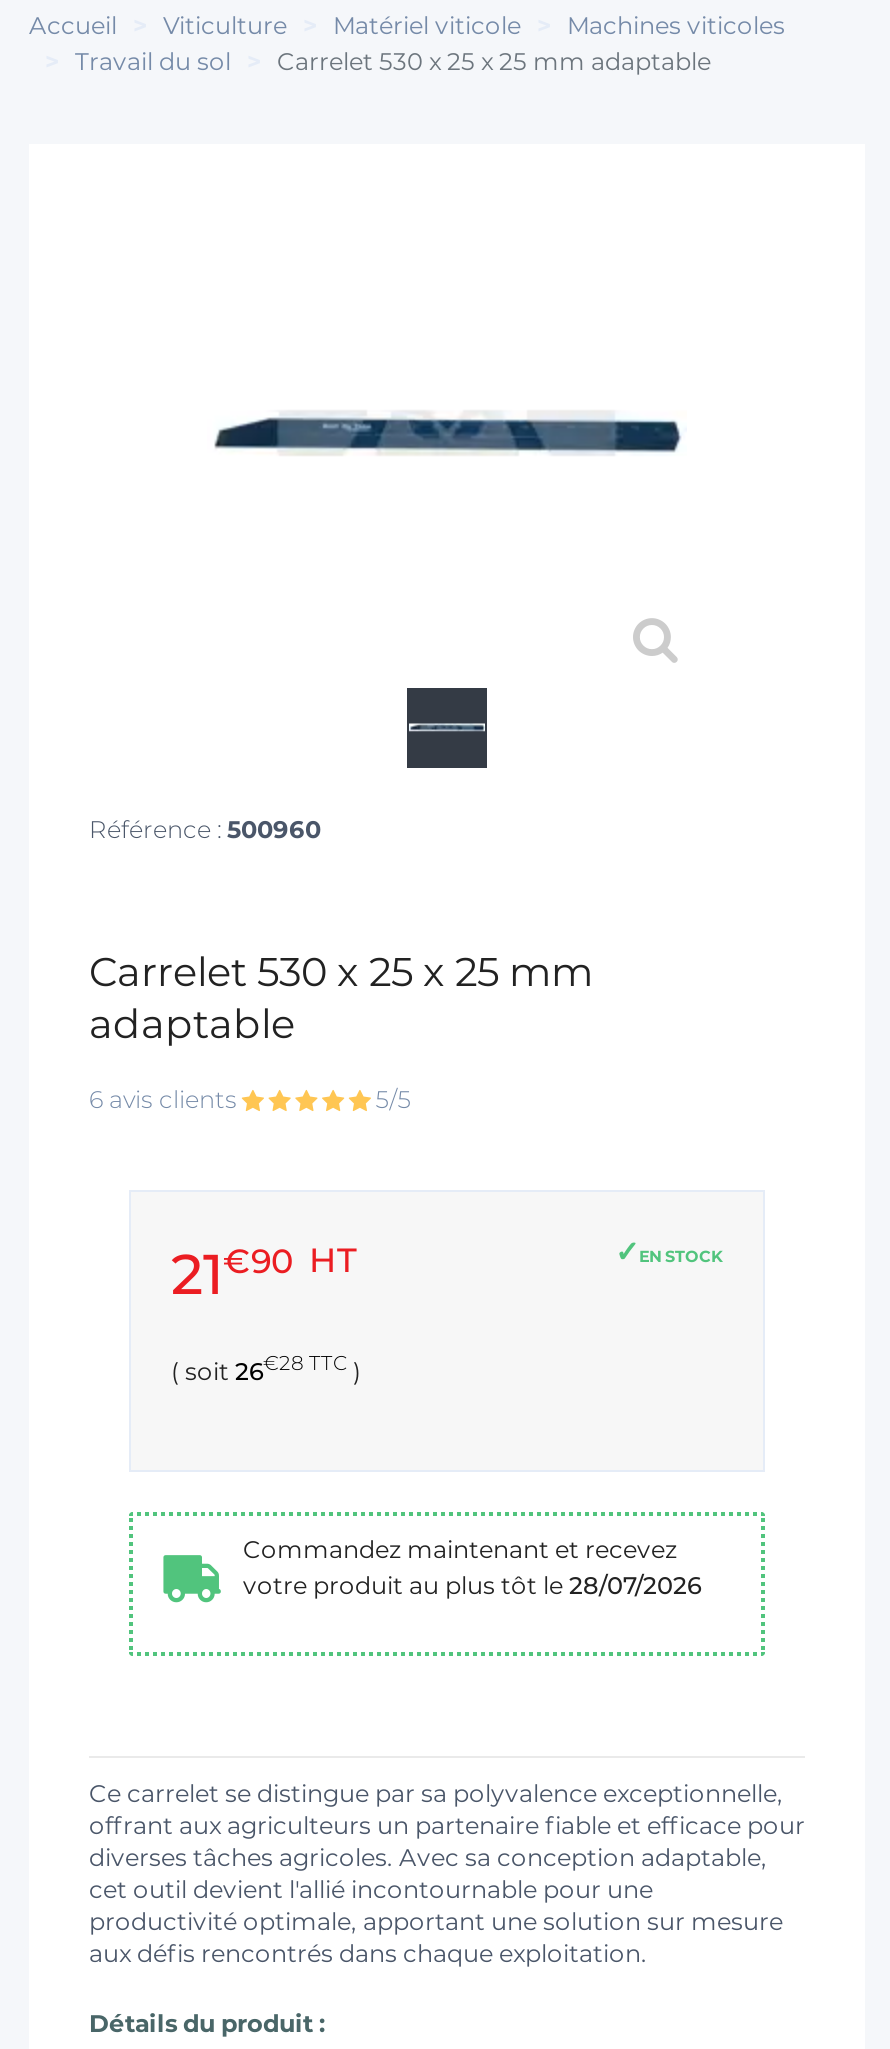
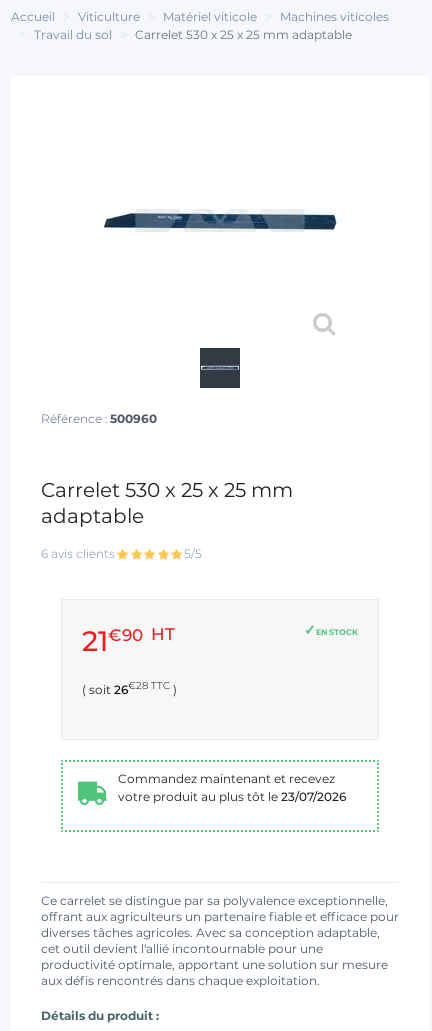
- votre produit au plus tôt le 28/07/2026
+ votre produit au plus tôt le 23/07/2026
